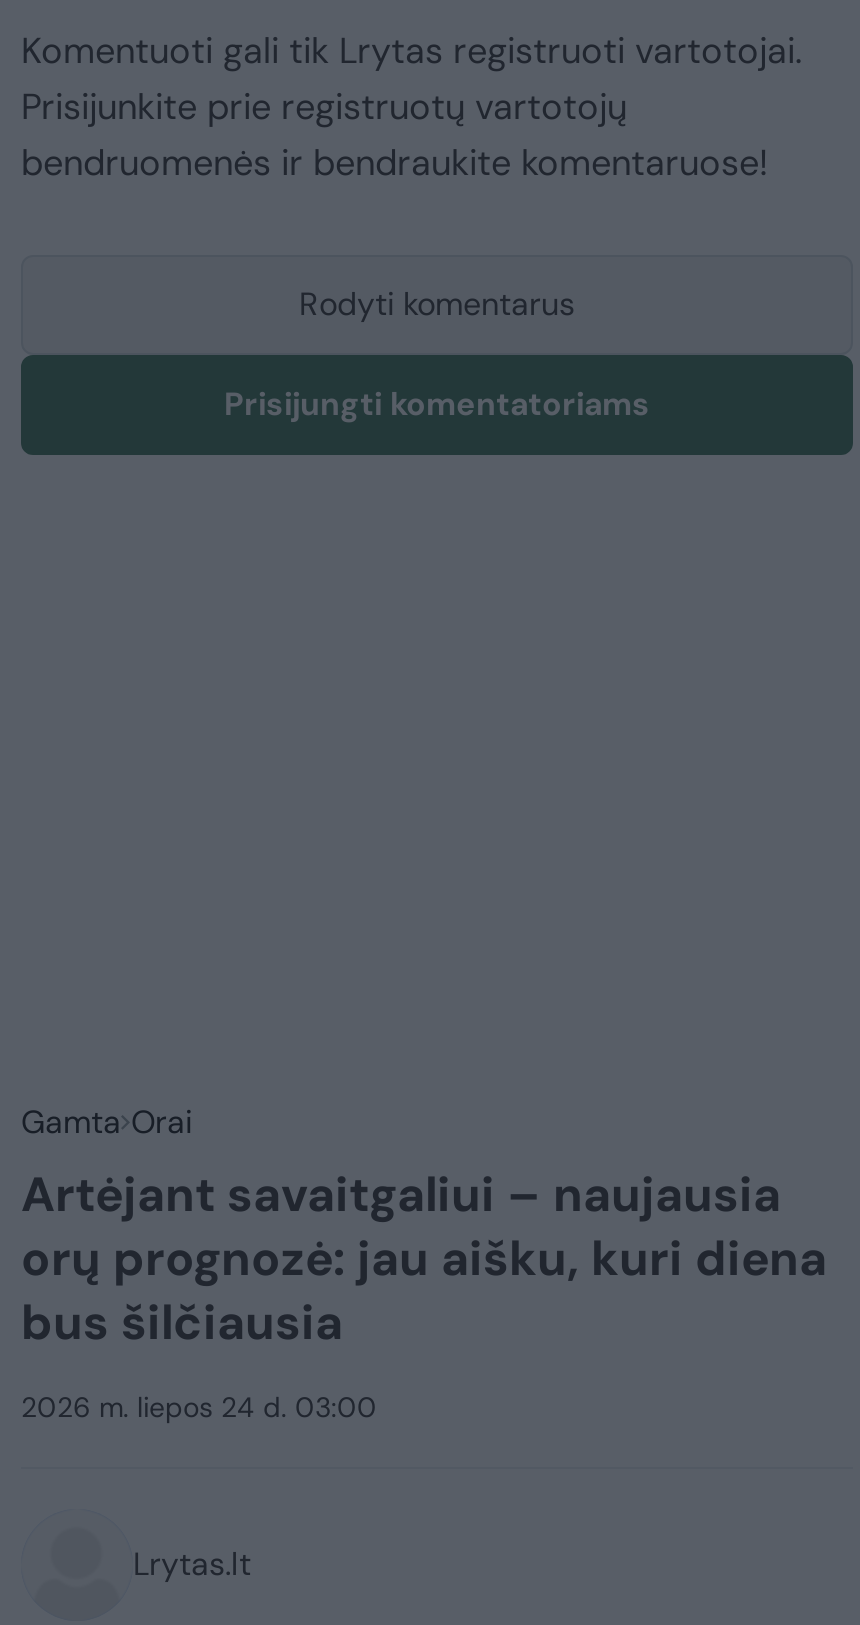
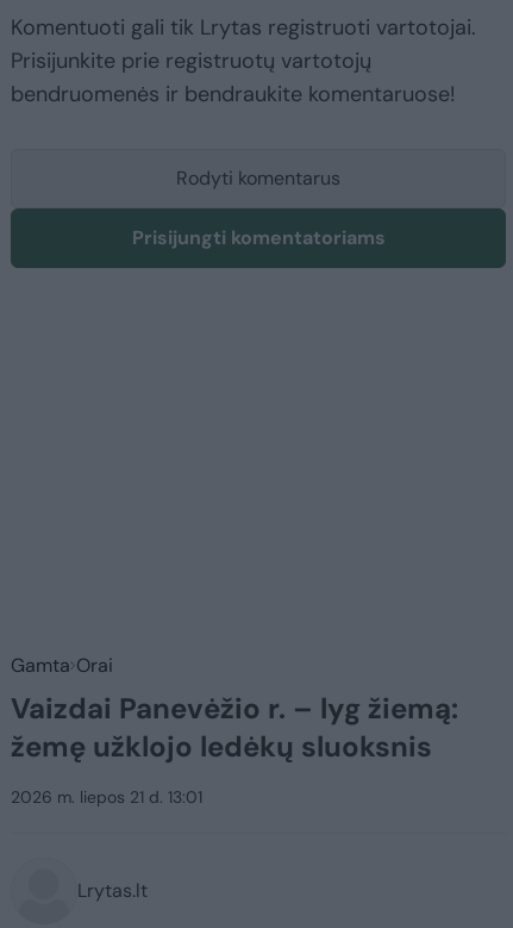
- Artėjant savaitgaliui – naujausia
- orų prognozė: jau aišku, kuri diena
- bus šilčiausia
+ Vaizdai Panevėžio r. – lyg žiemą:
+ žemę užklojo ledėkų sluoksnis

- 2026 m. liepos 24 d. 03:00
+ 2026 m. liepos 21 d. 13:01
